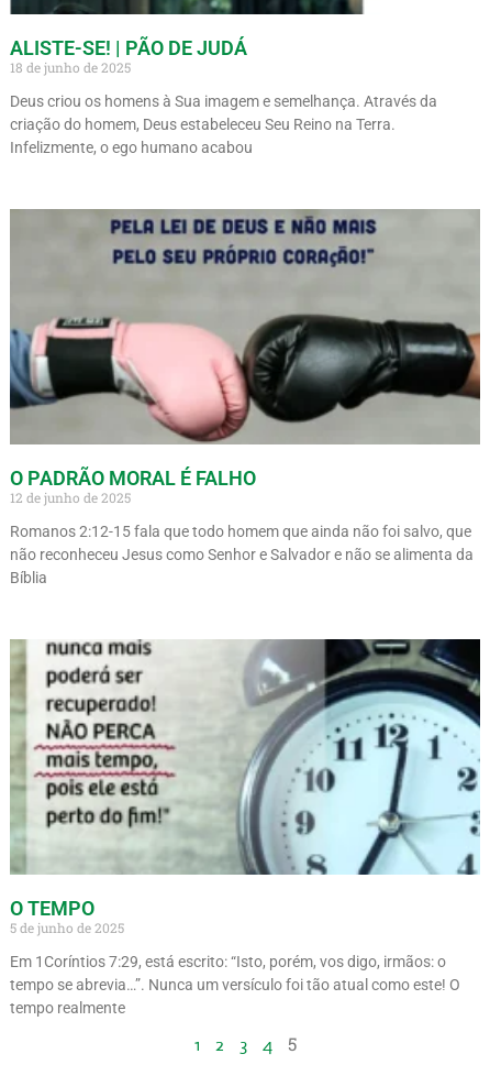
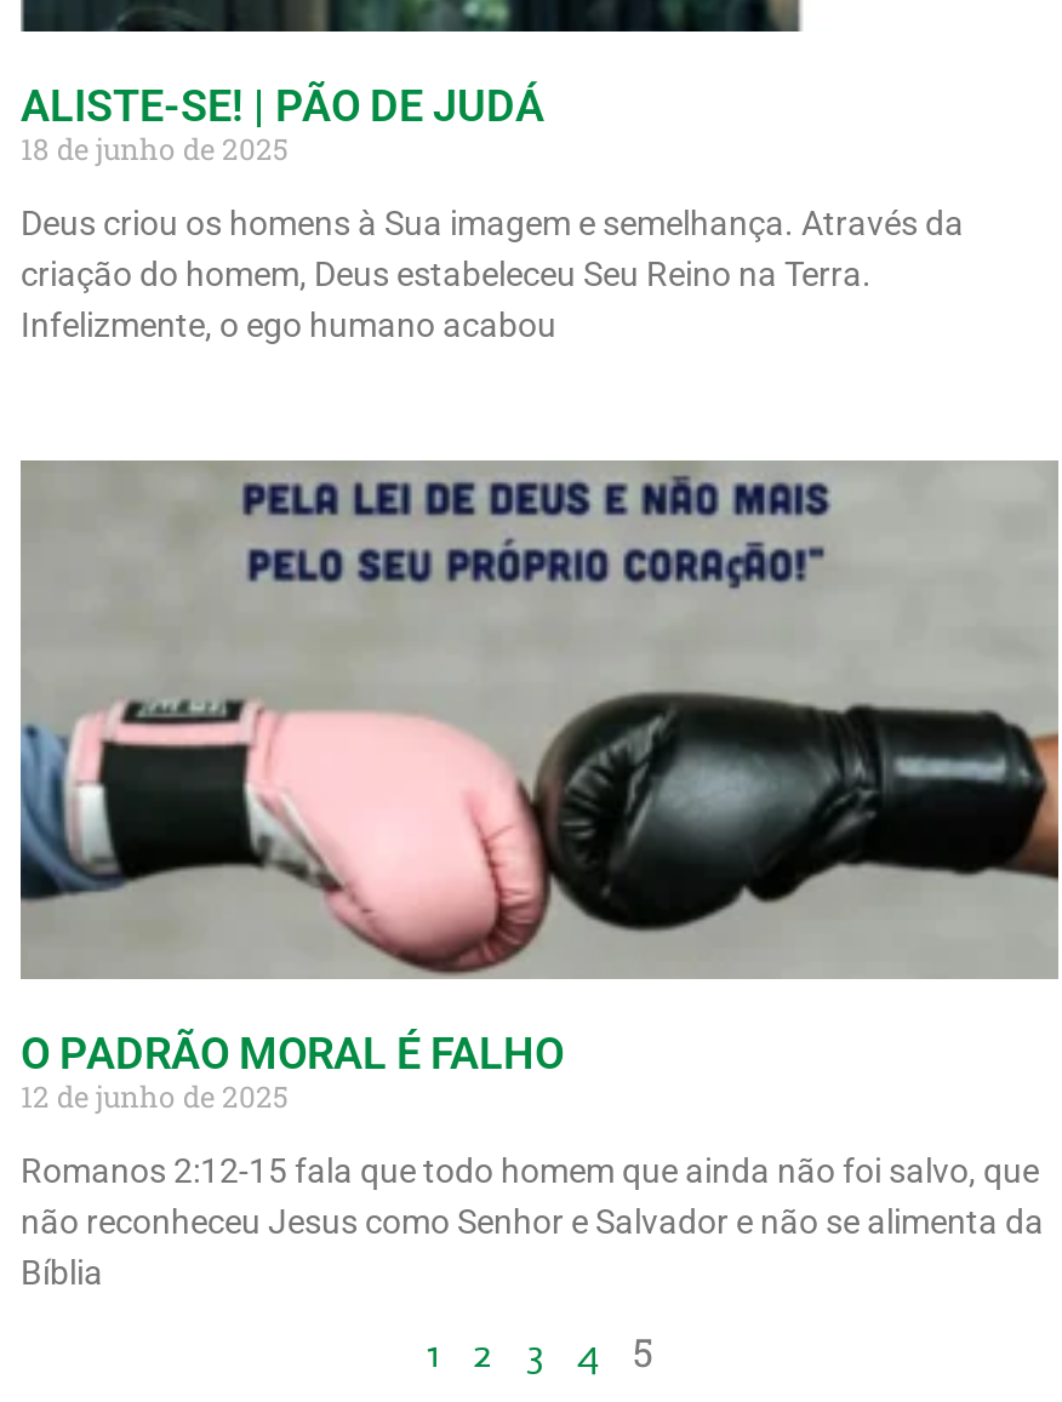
- [image]
- O TEMPO
- 5 de junho de 2025
- Em 1Coríntios 7:29, está escrito: “Isto, porém, vos digo, irmãos: o
- tempo se abrevia…”. Nunca um versículo foi tão atual como este! O
- tempo realmente
